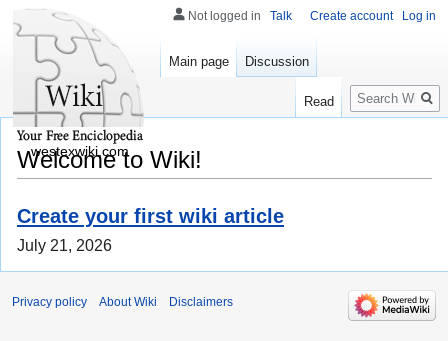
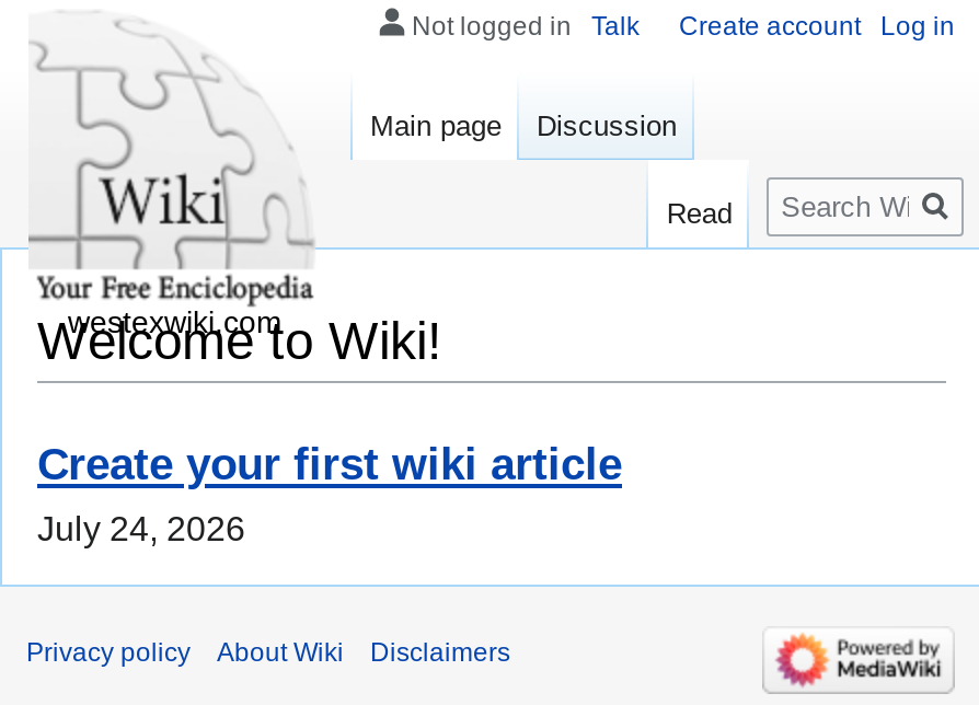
- July 21, 2026
+ July 24, 2026
